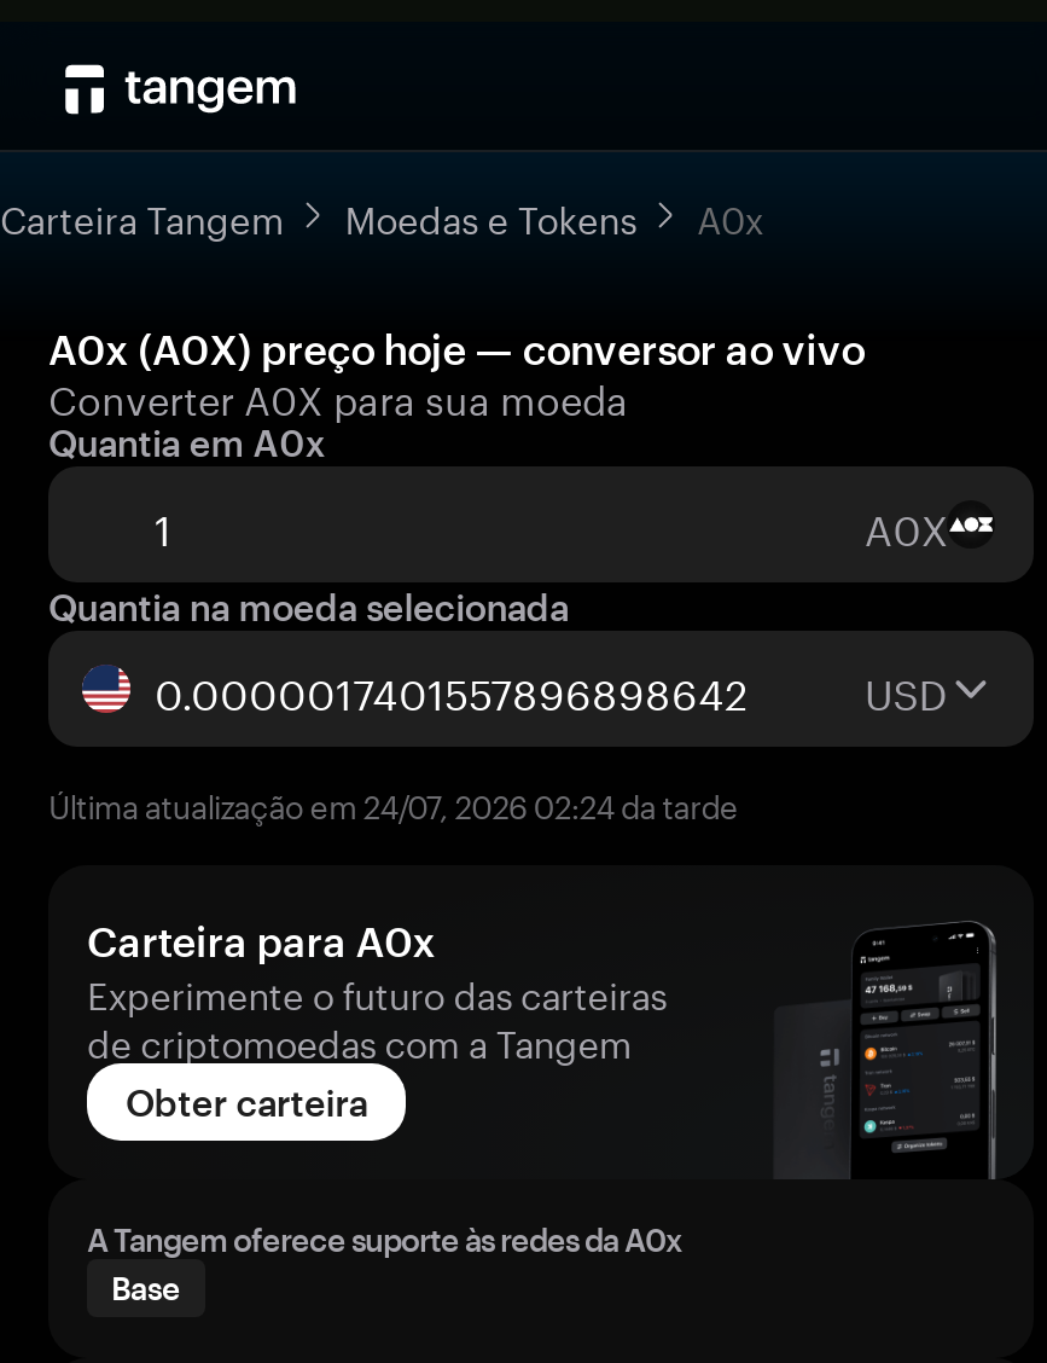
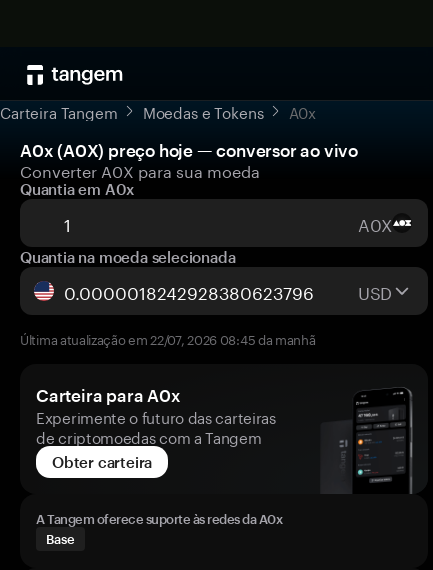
- Última atualização em 24/07, 2026 02:24 da tarde
+ Última atualização em 22/07, 2026 08:45 da manhã
